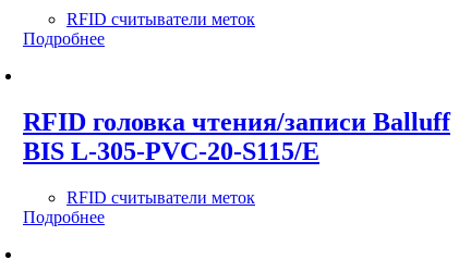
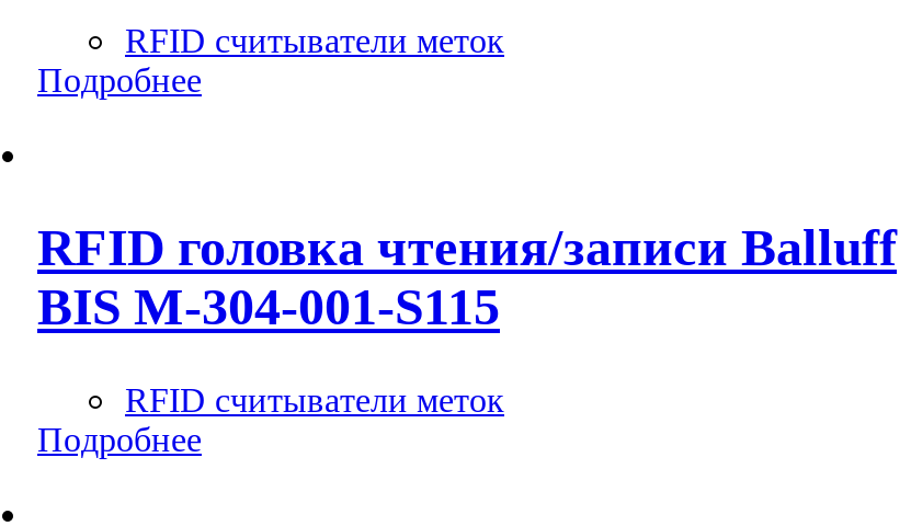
- BIS L-305-PVC-20-S115/E
+ BIS M-304-001-S115
